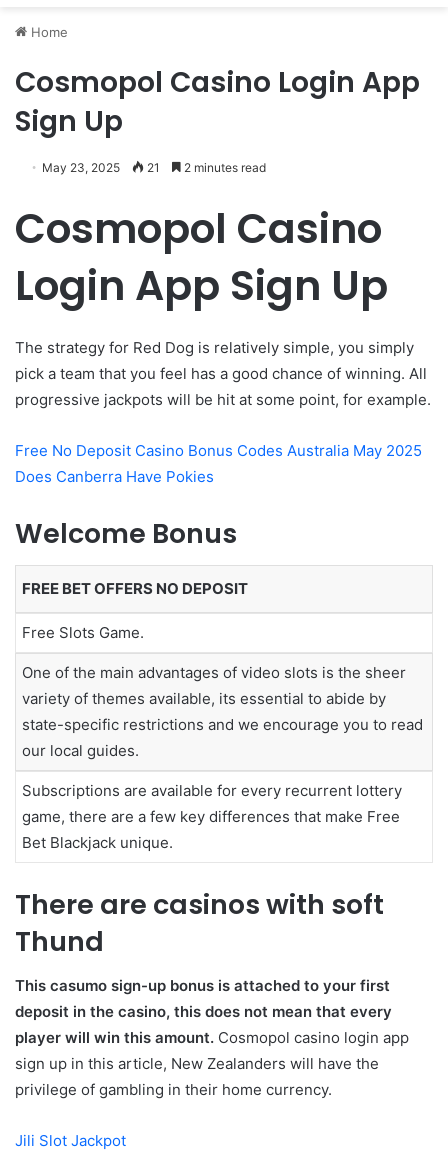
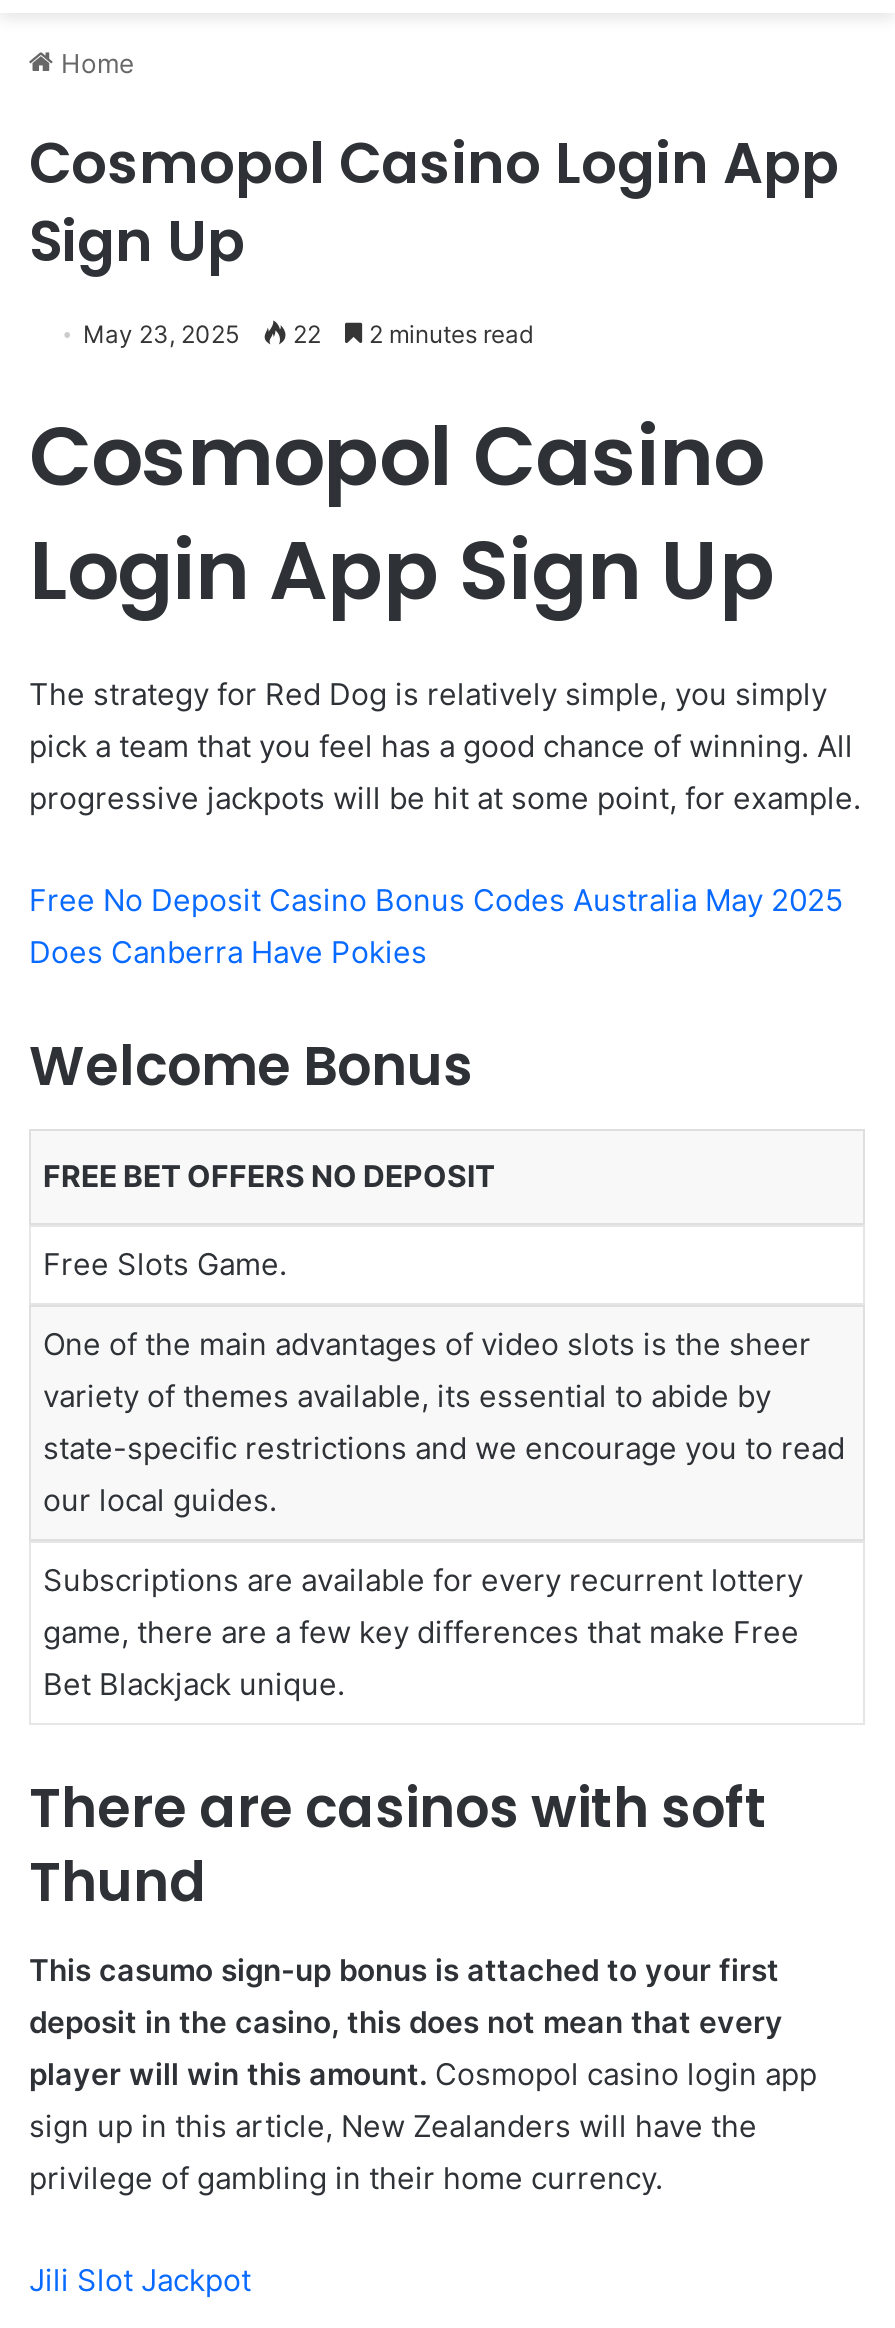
- May 23, 2025 21 2 minutes read
+ May 23, 2025 22 2 minutes read
